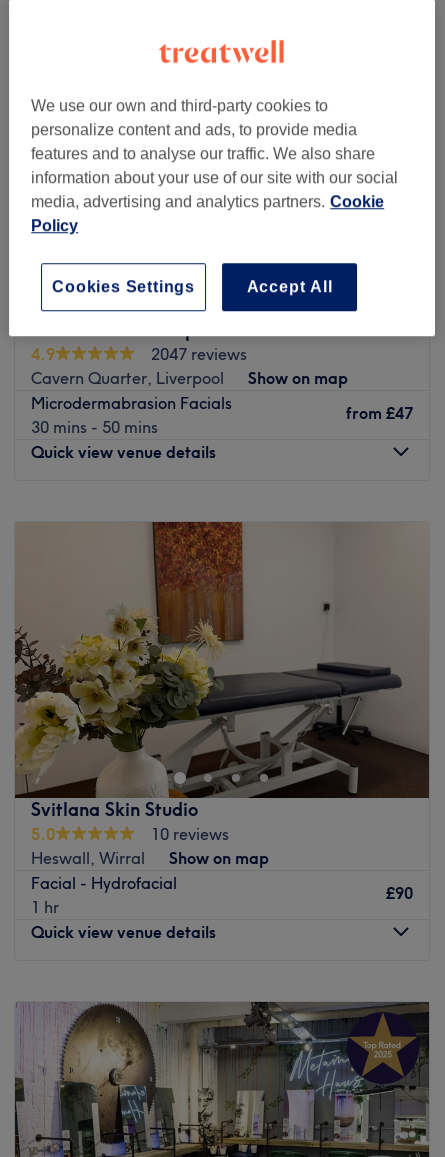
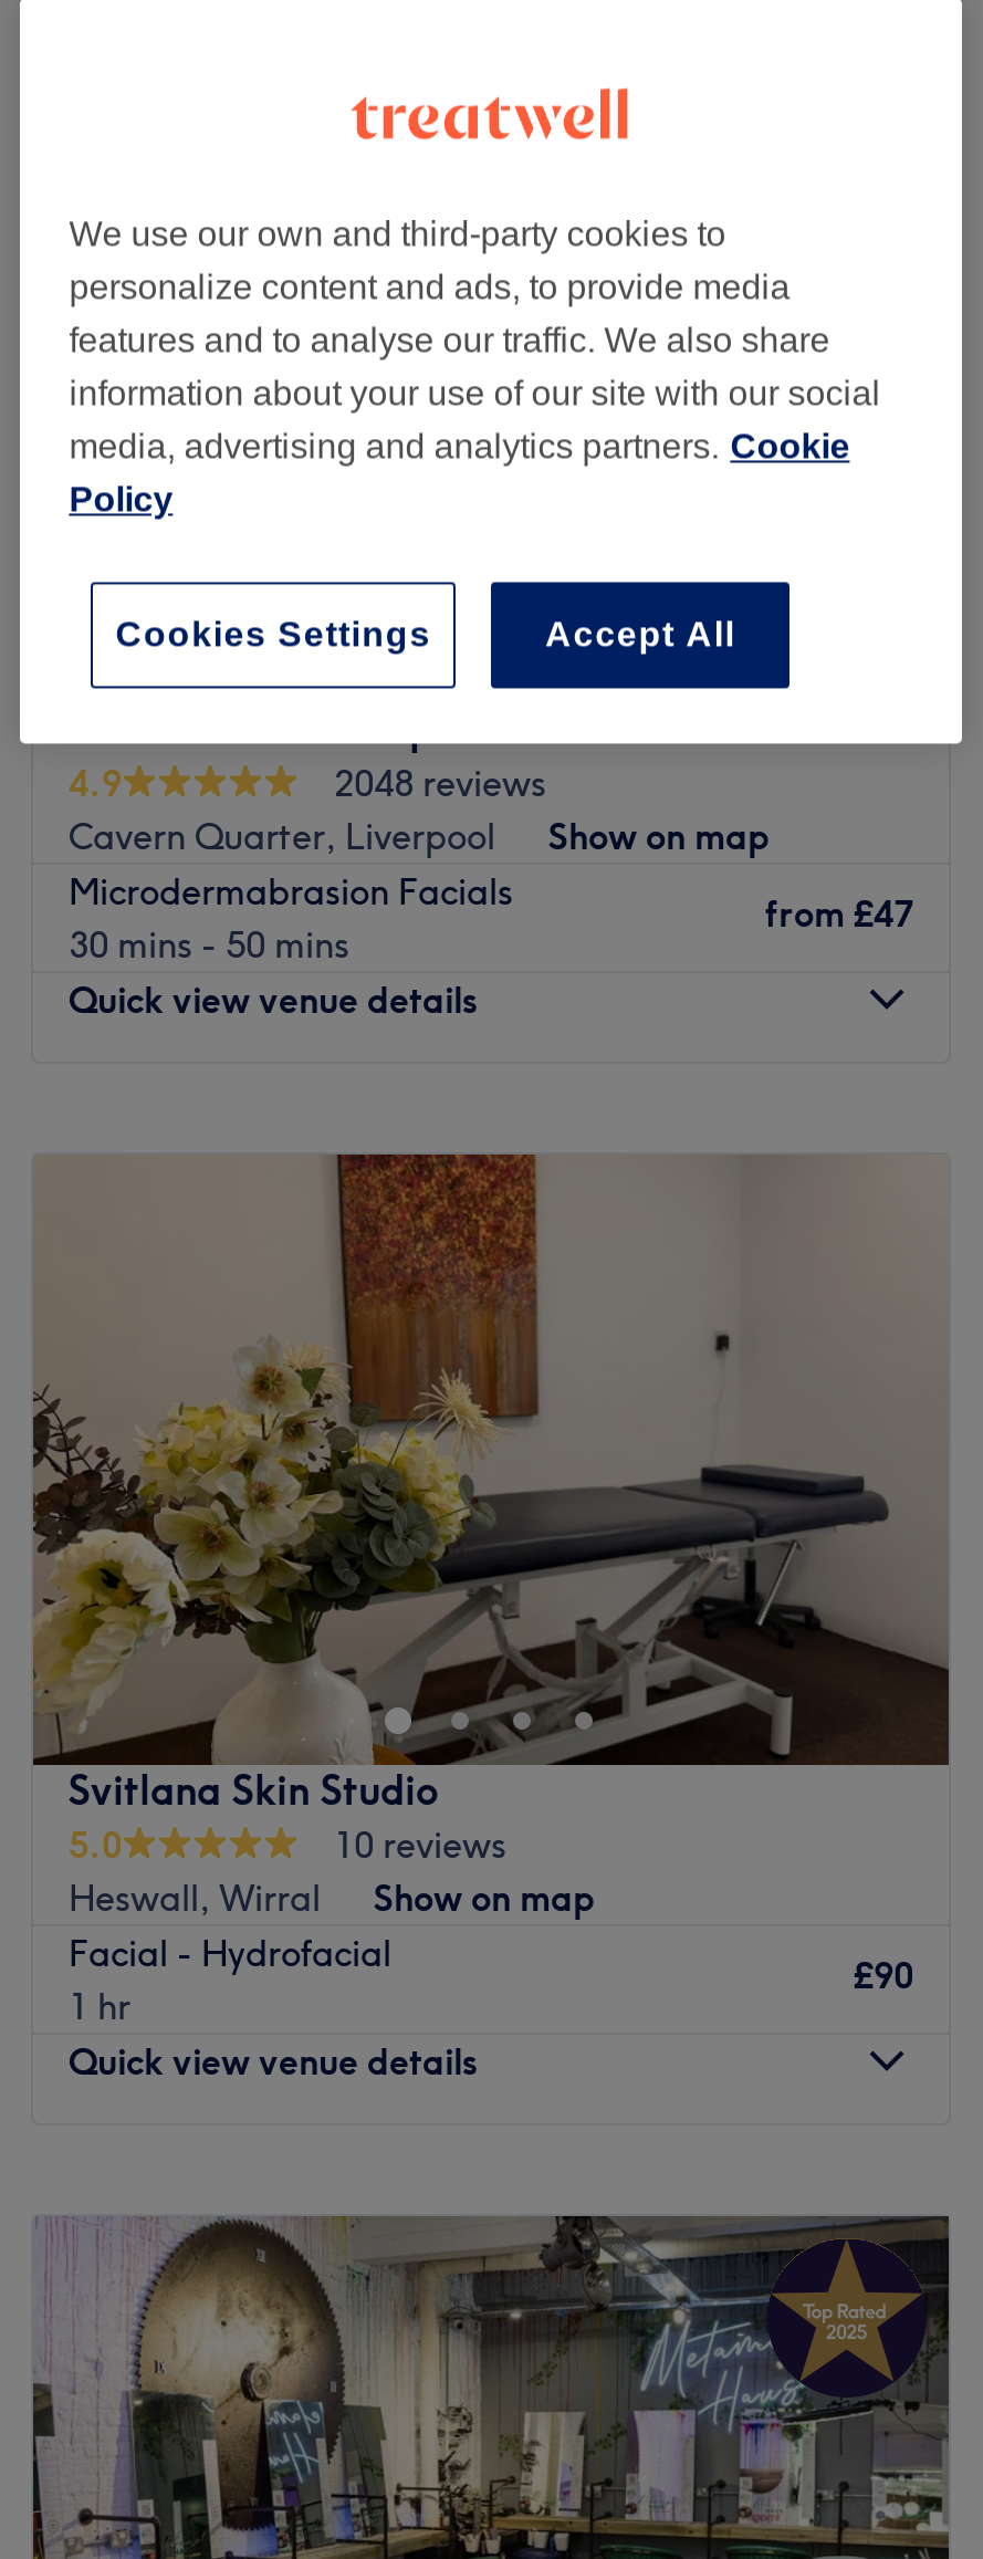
- 2047 reviews
+ 2048 reviews
